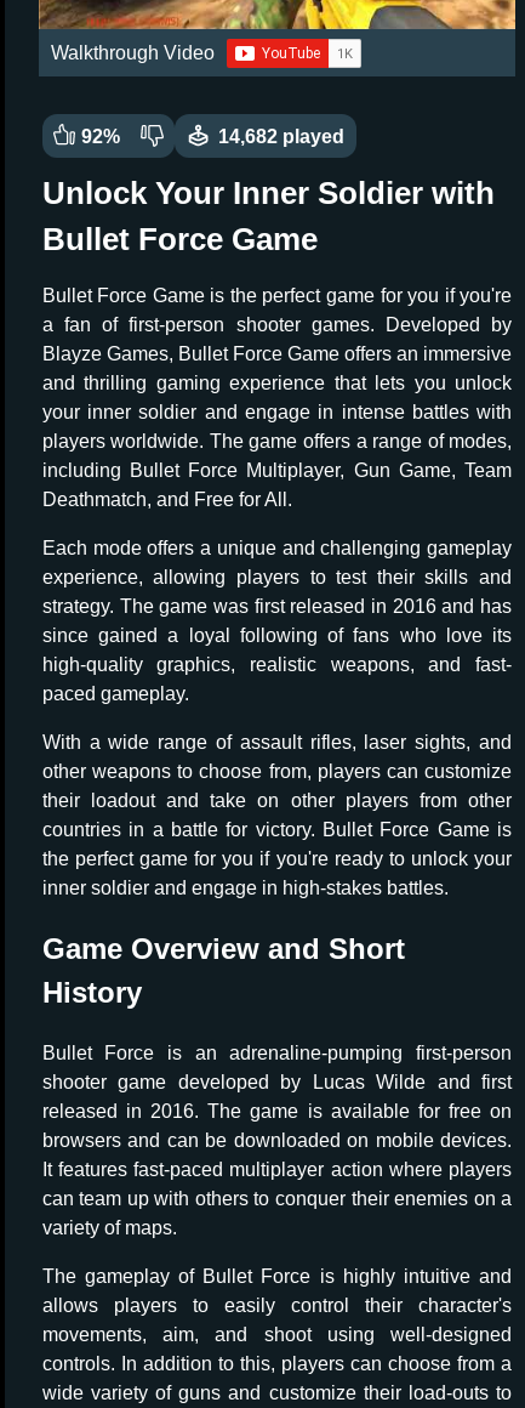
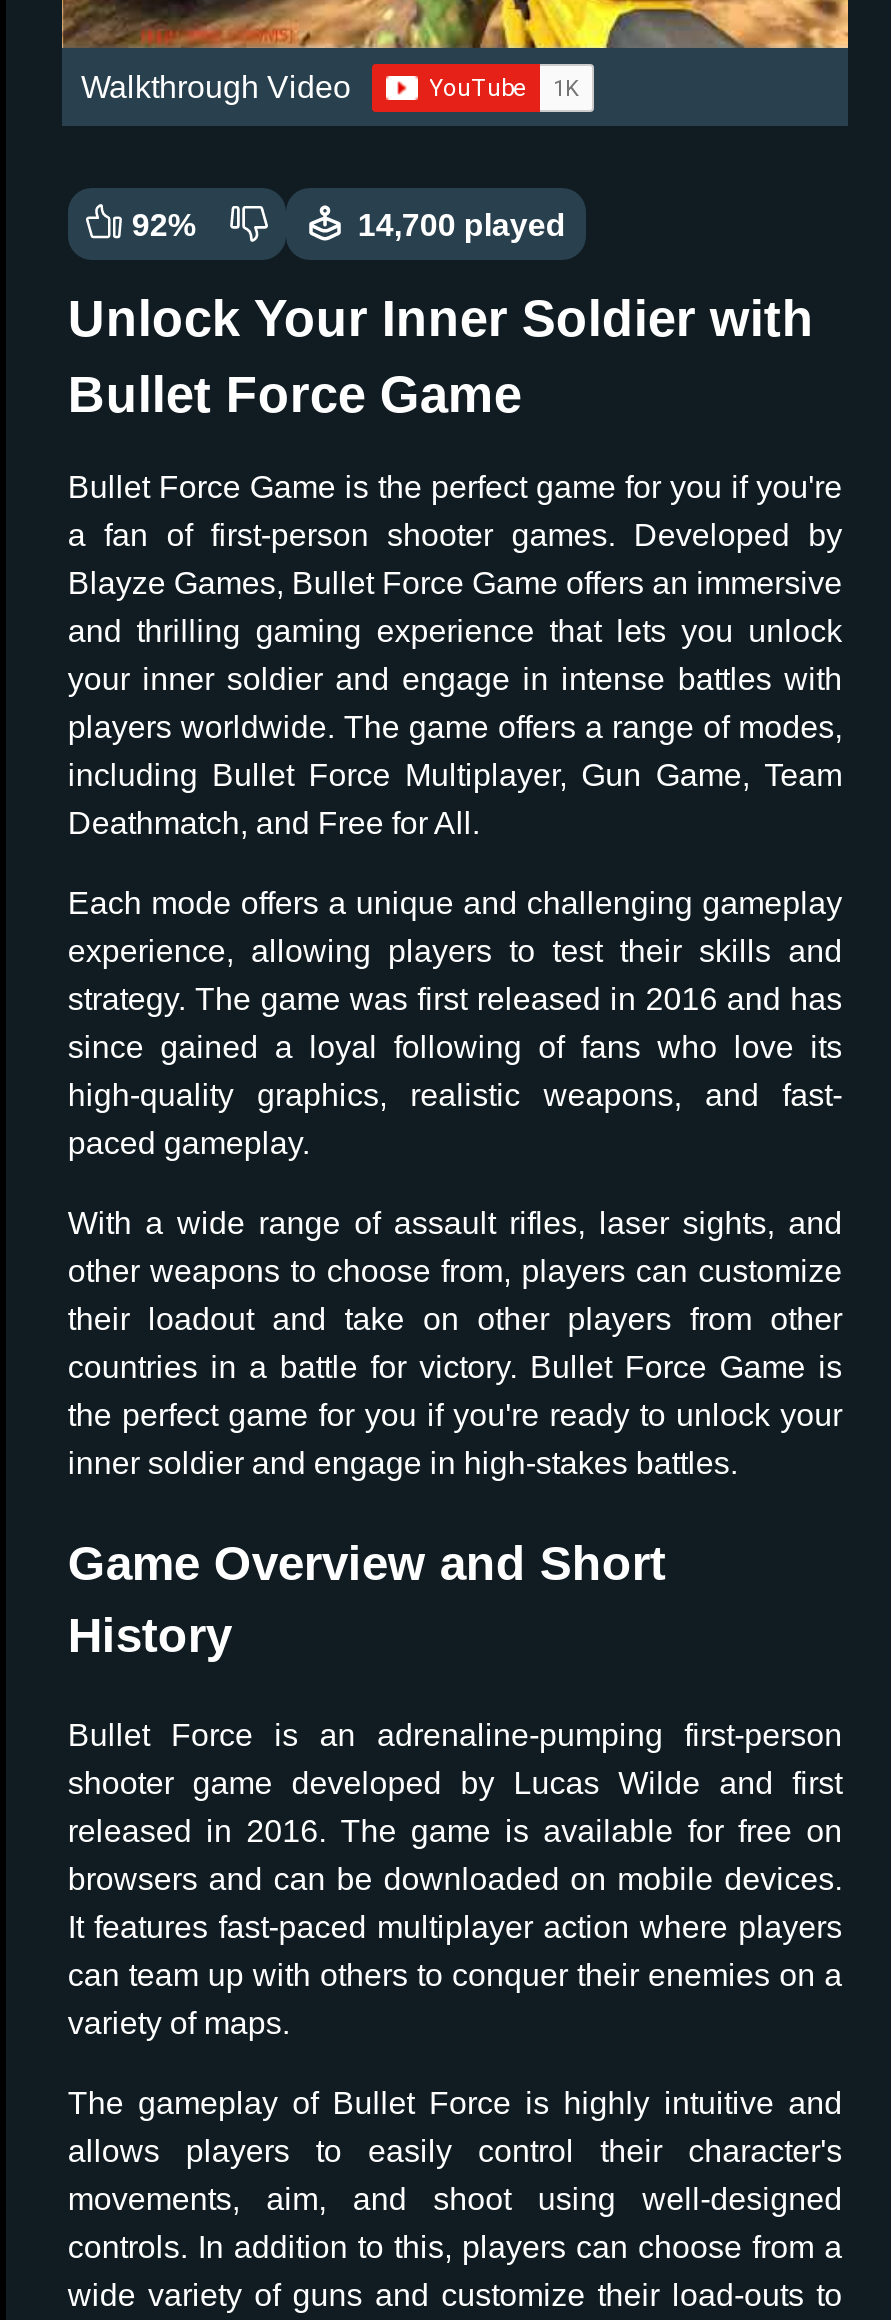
- 14,682 played
+ 14,700 played
